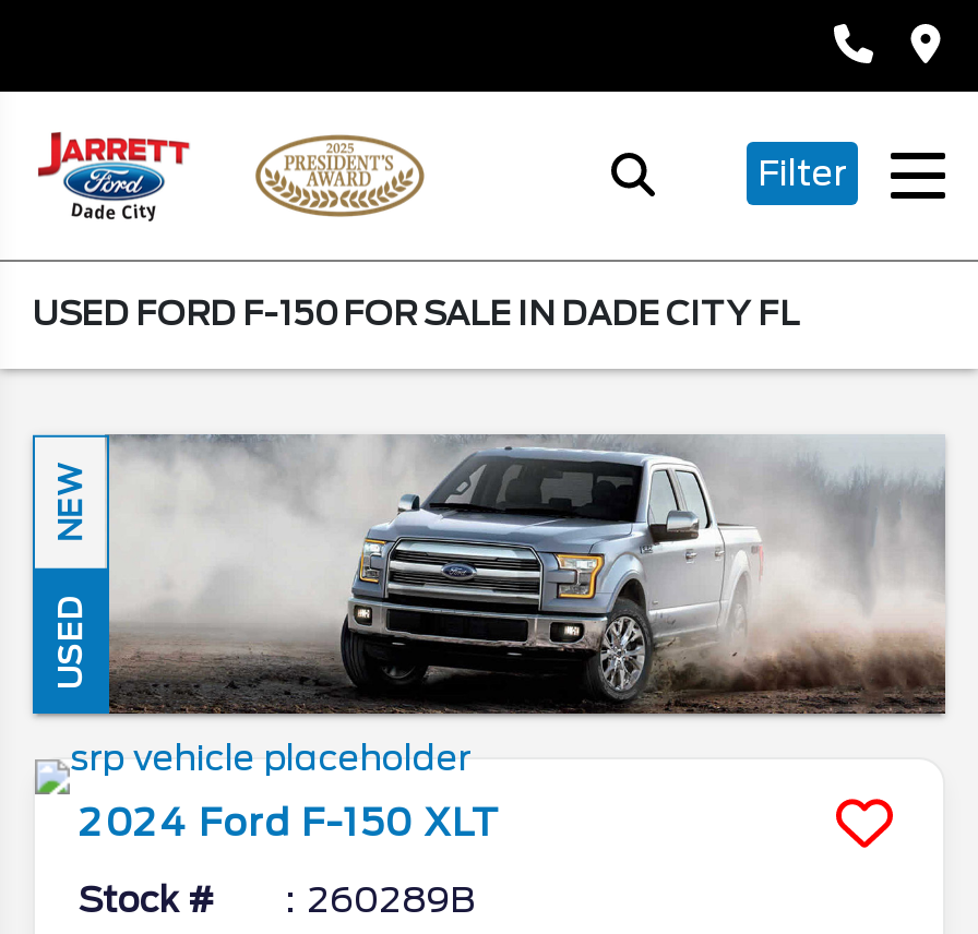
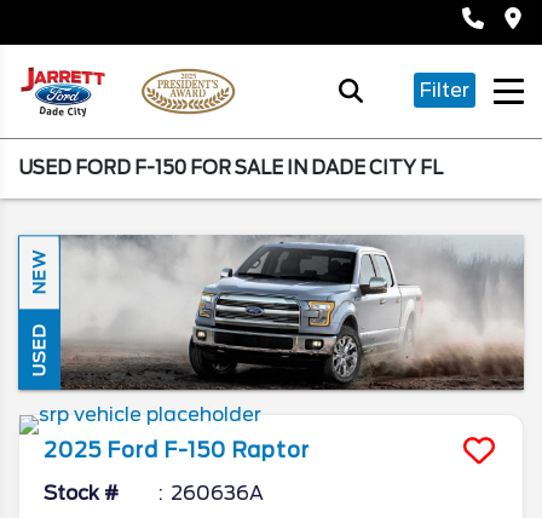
- 2024 Ford F-150 XLT
+ 2025 Ford F-150 Raptor

- 260289B
+ 260636A
